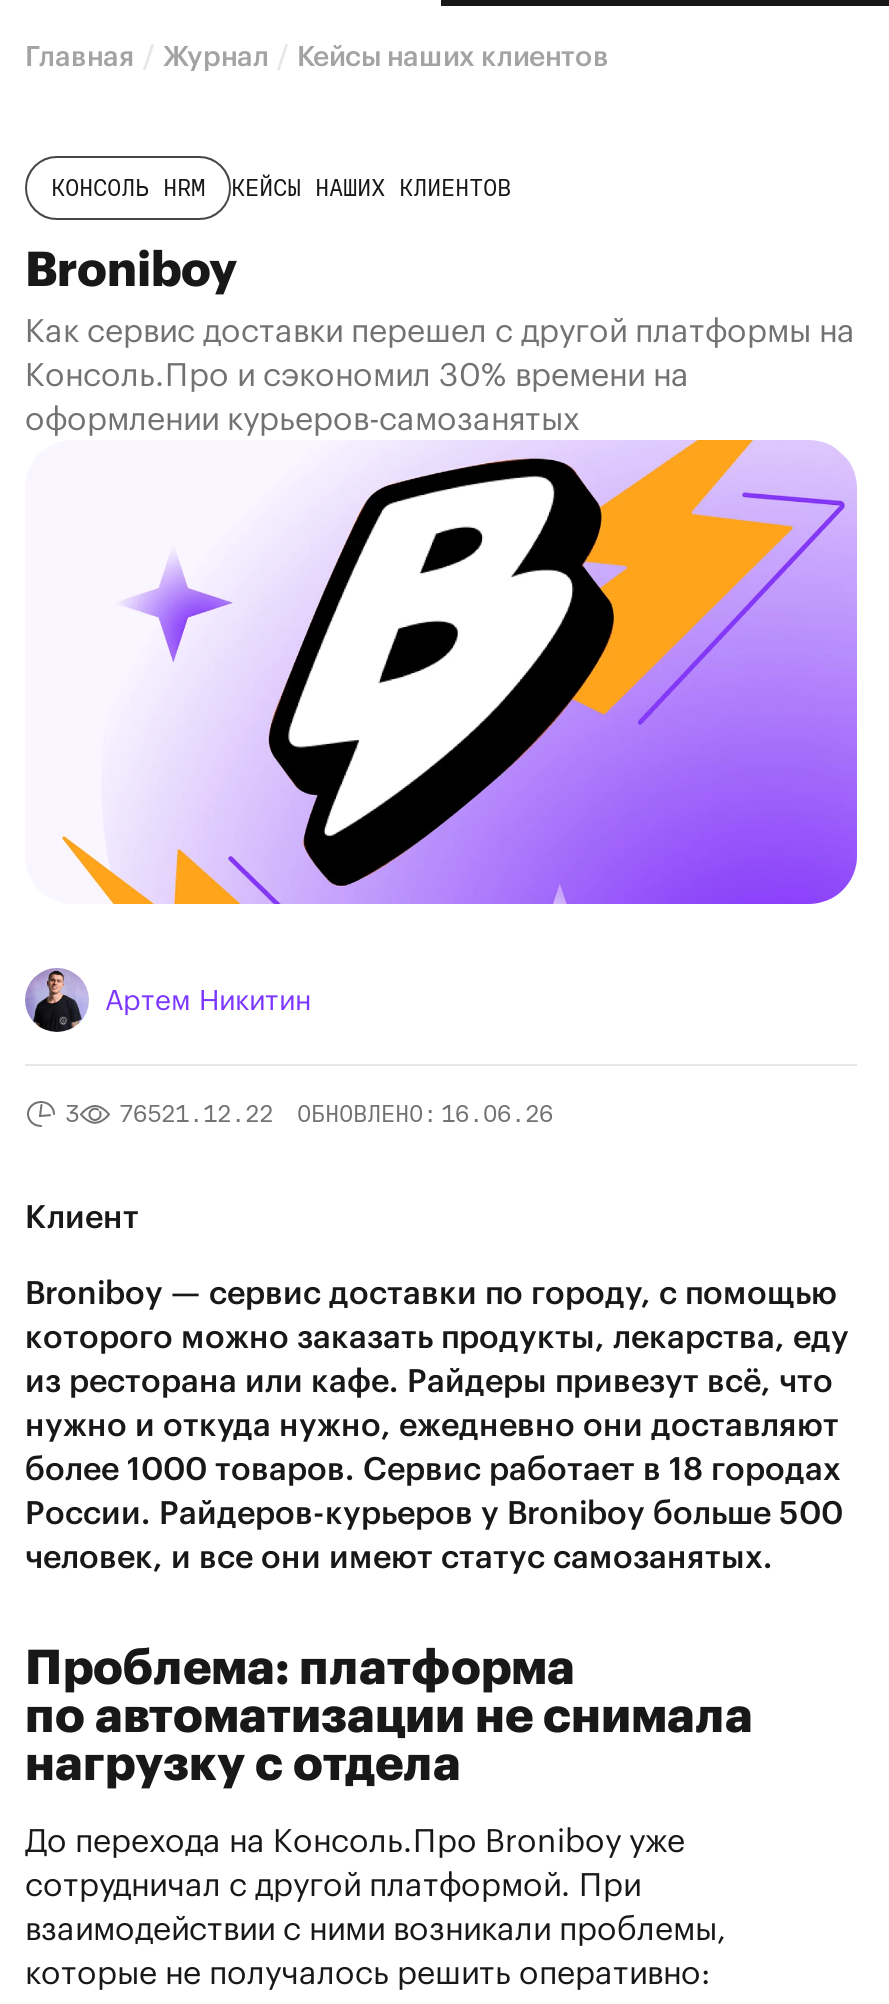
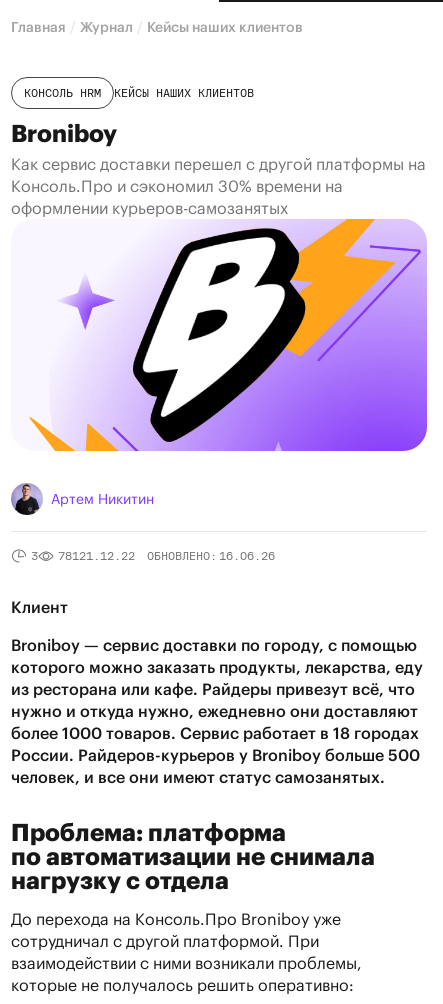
- 3 765 21.12.22 ОБНОВЛЕНО: 16.06.26
+ 3 781 21.12.22 ОБНОВЛЕНО: 16.06.26
